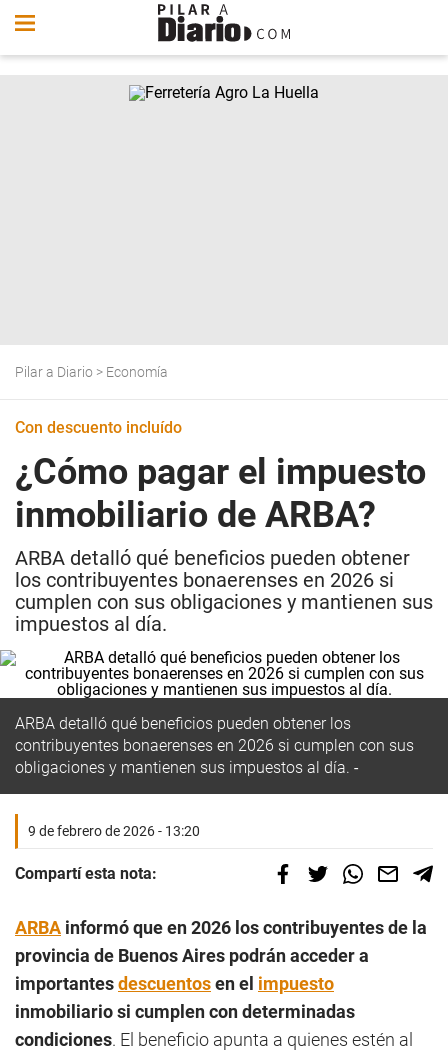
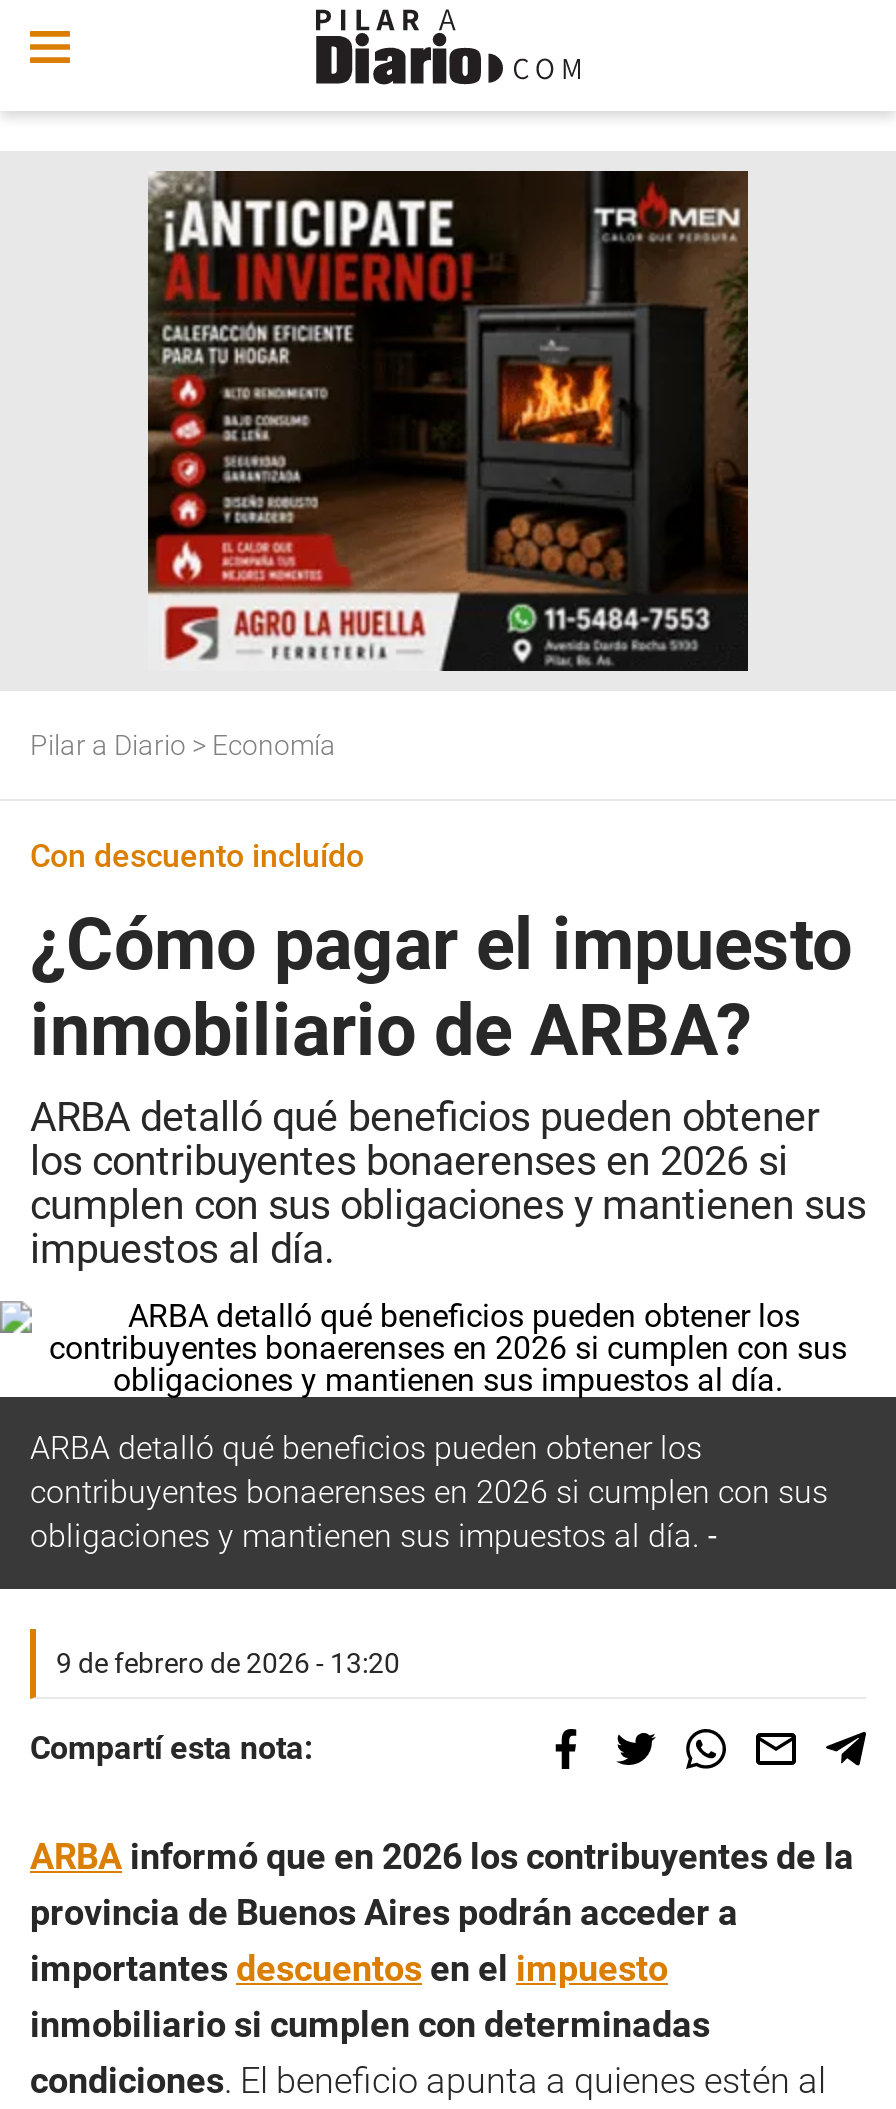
+ [image]
